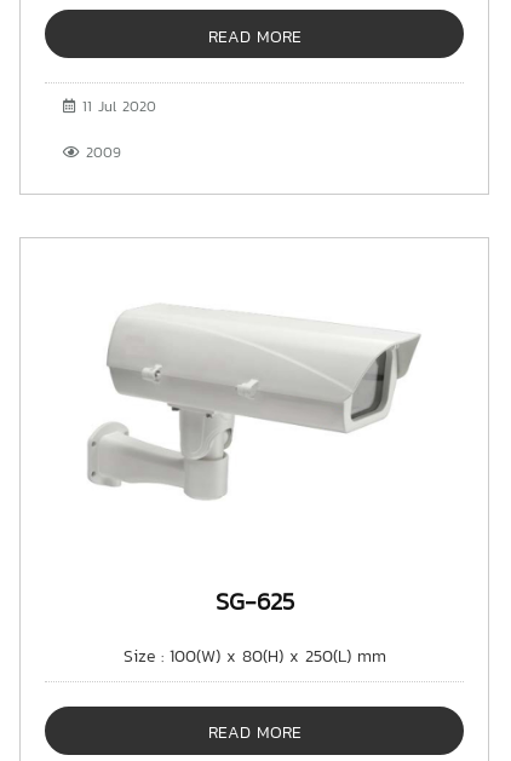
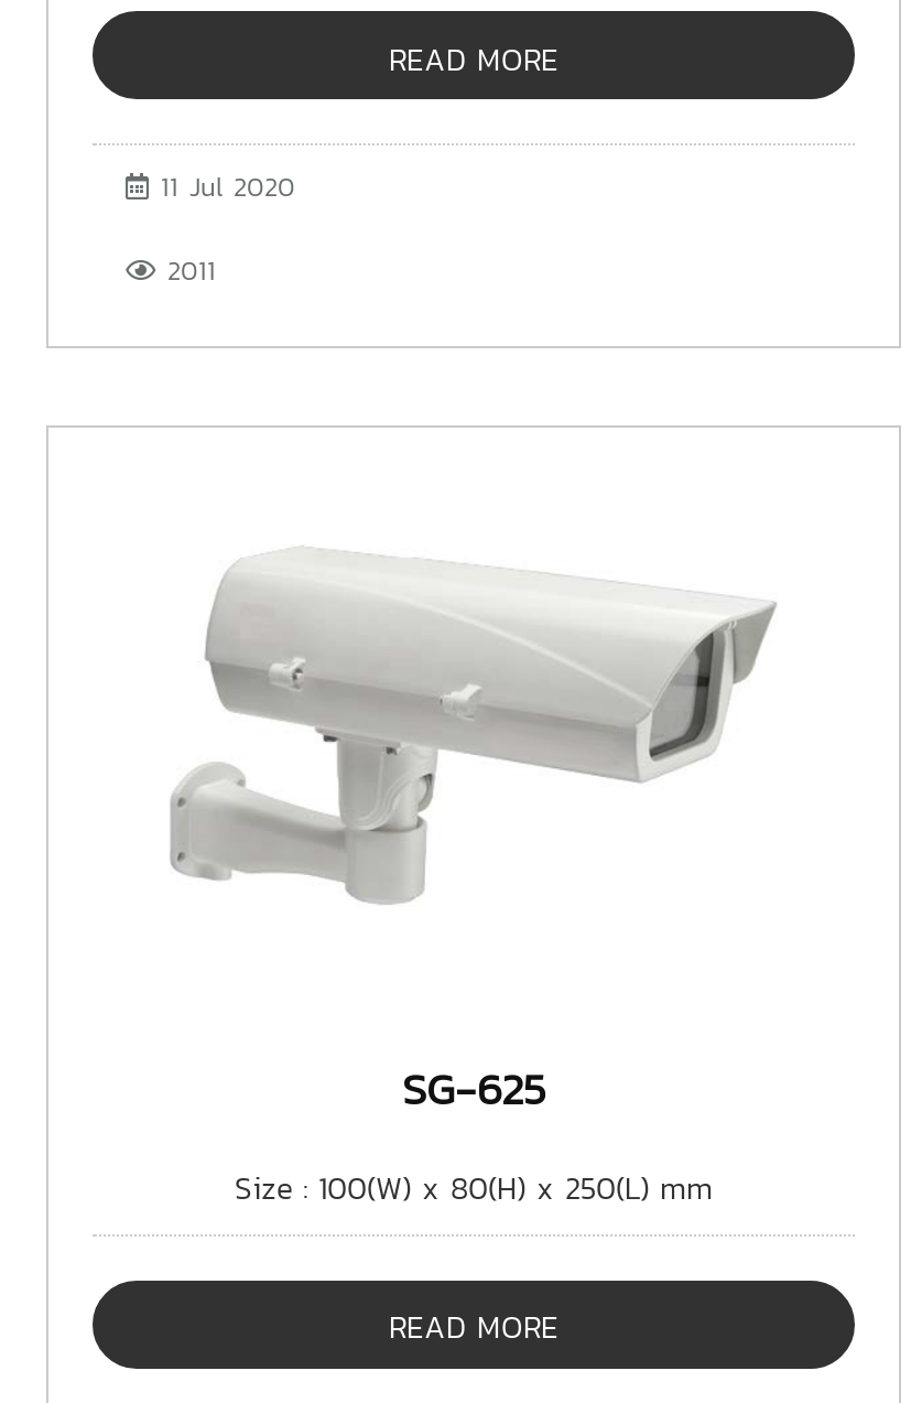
- 2009
+ 2011
